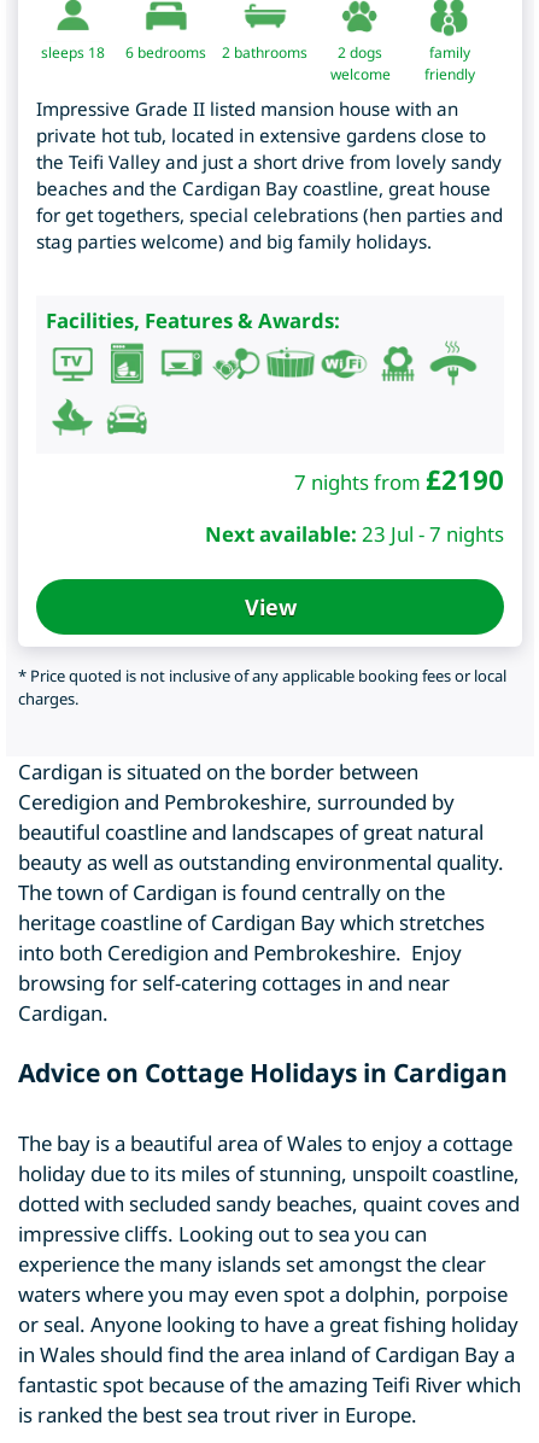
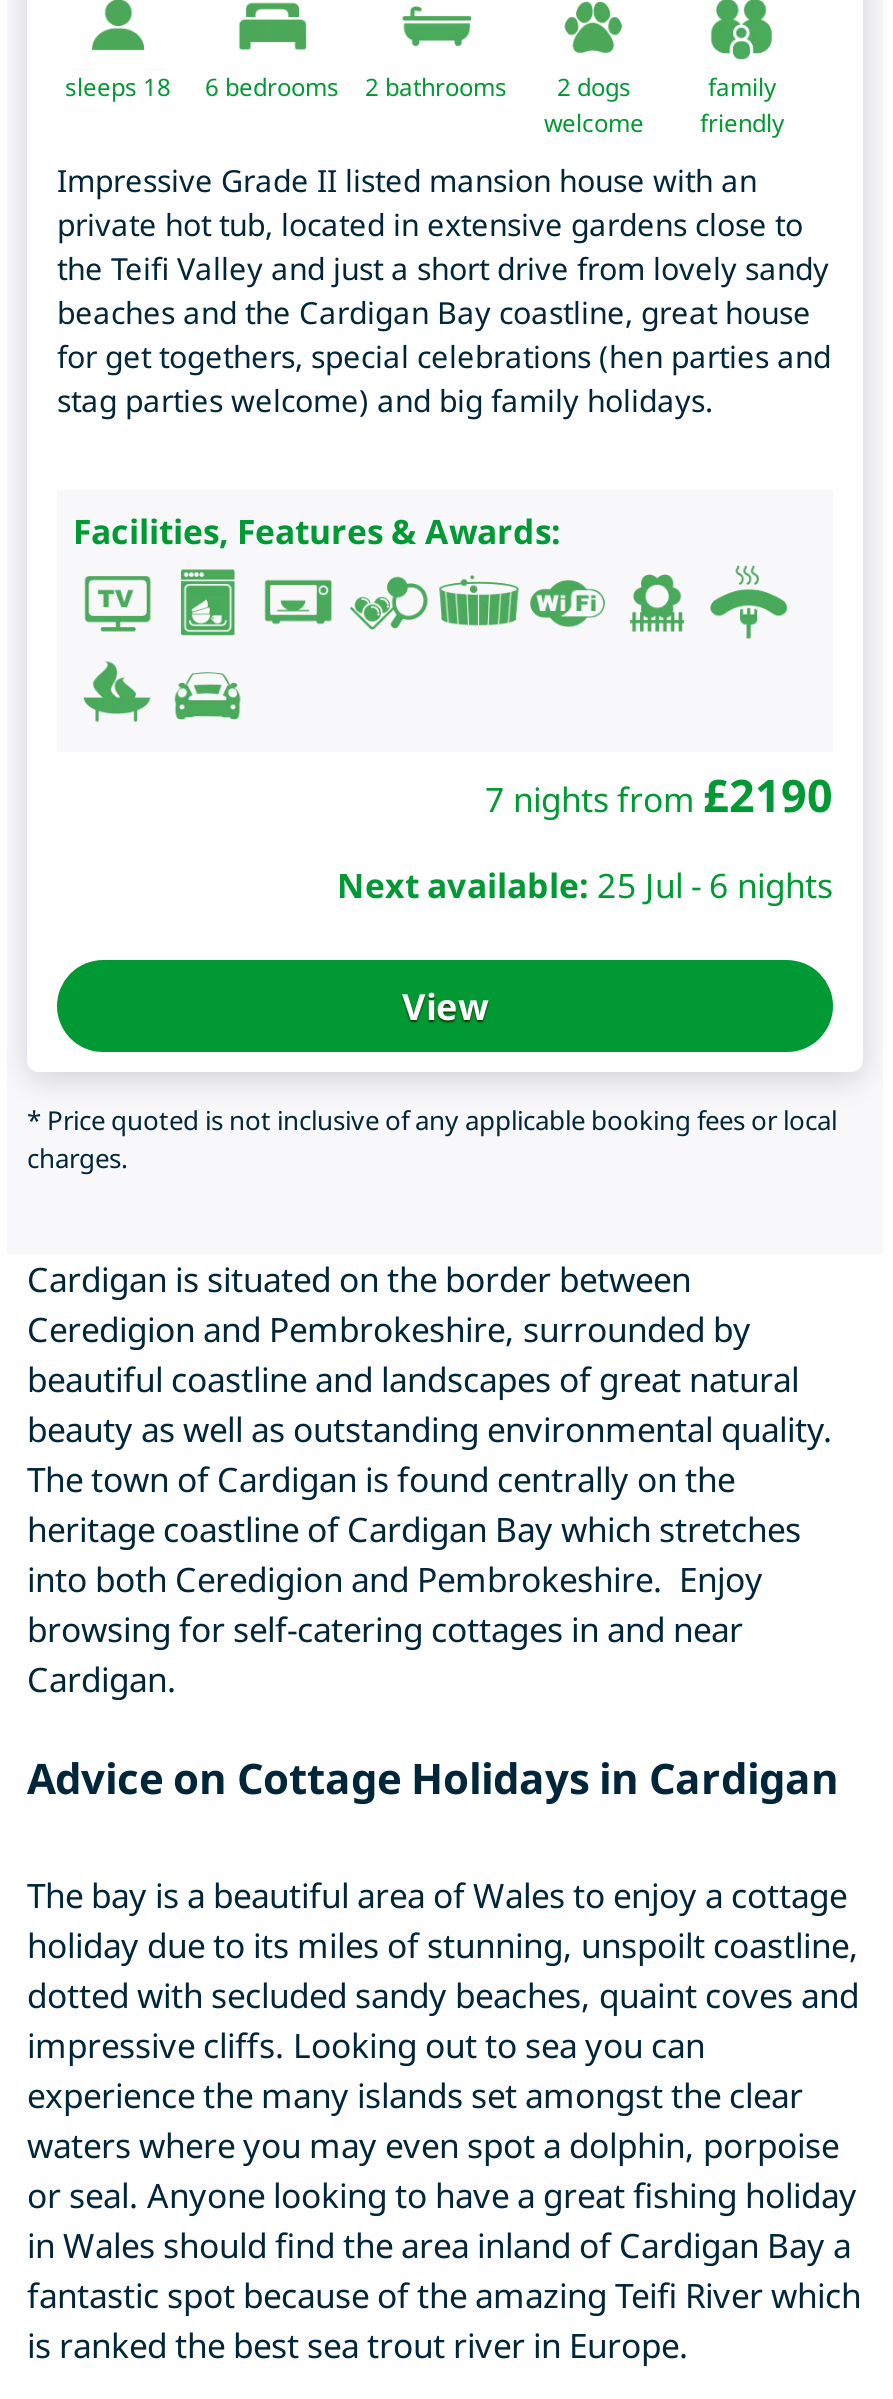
- Next available: 23 Jul - 7 nights
+ Next available: 25 Jul - 6 nights
